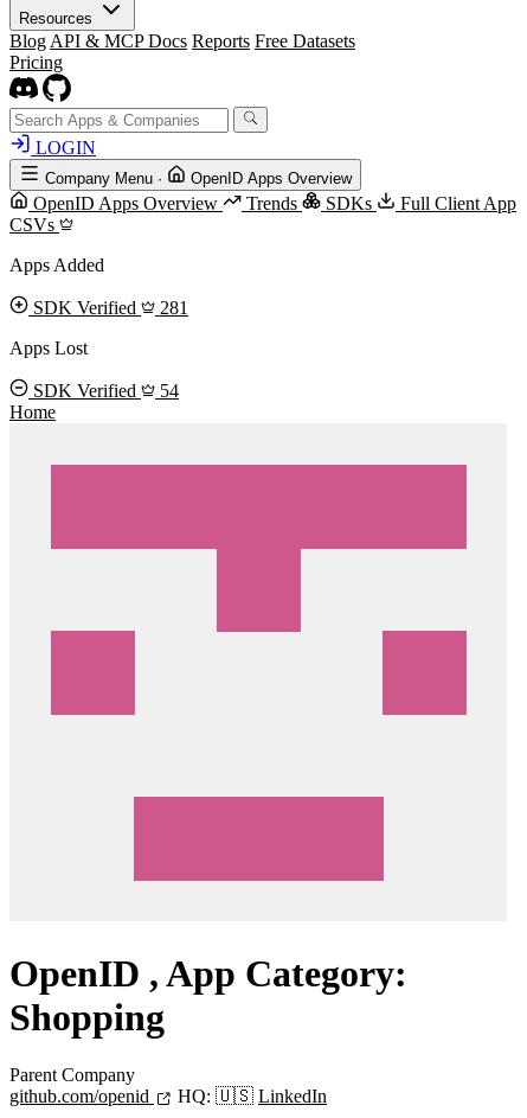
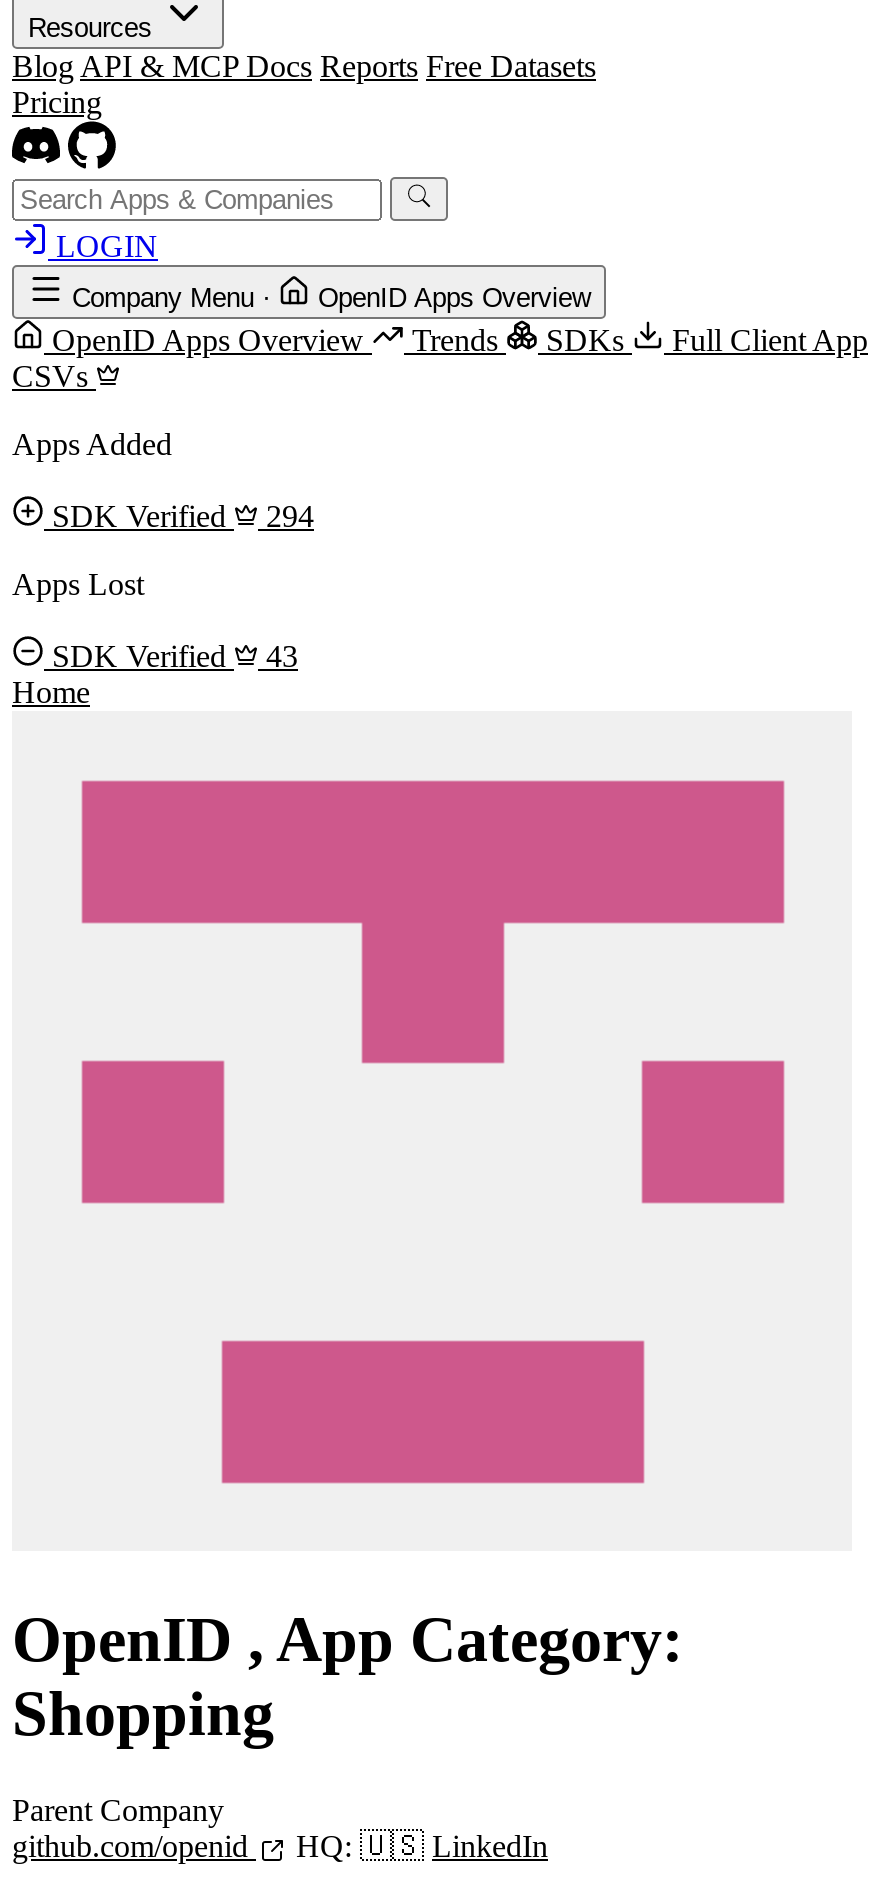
- SDK Verified 281
+ SDK Verified 294

- SDK Verified 54
+ SDK Verified 43
